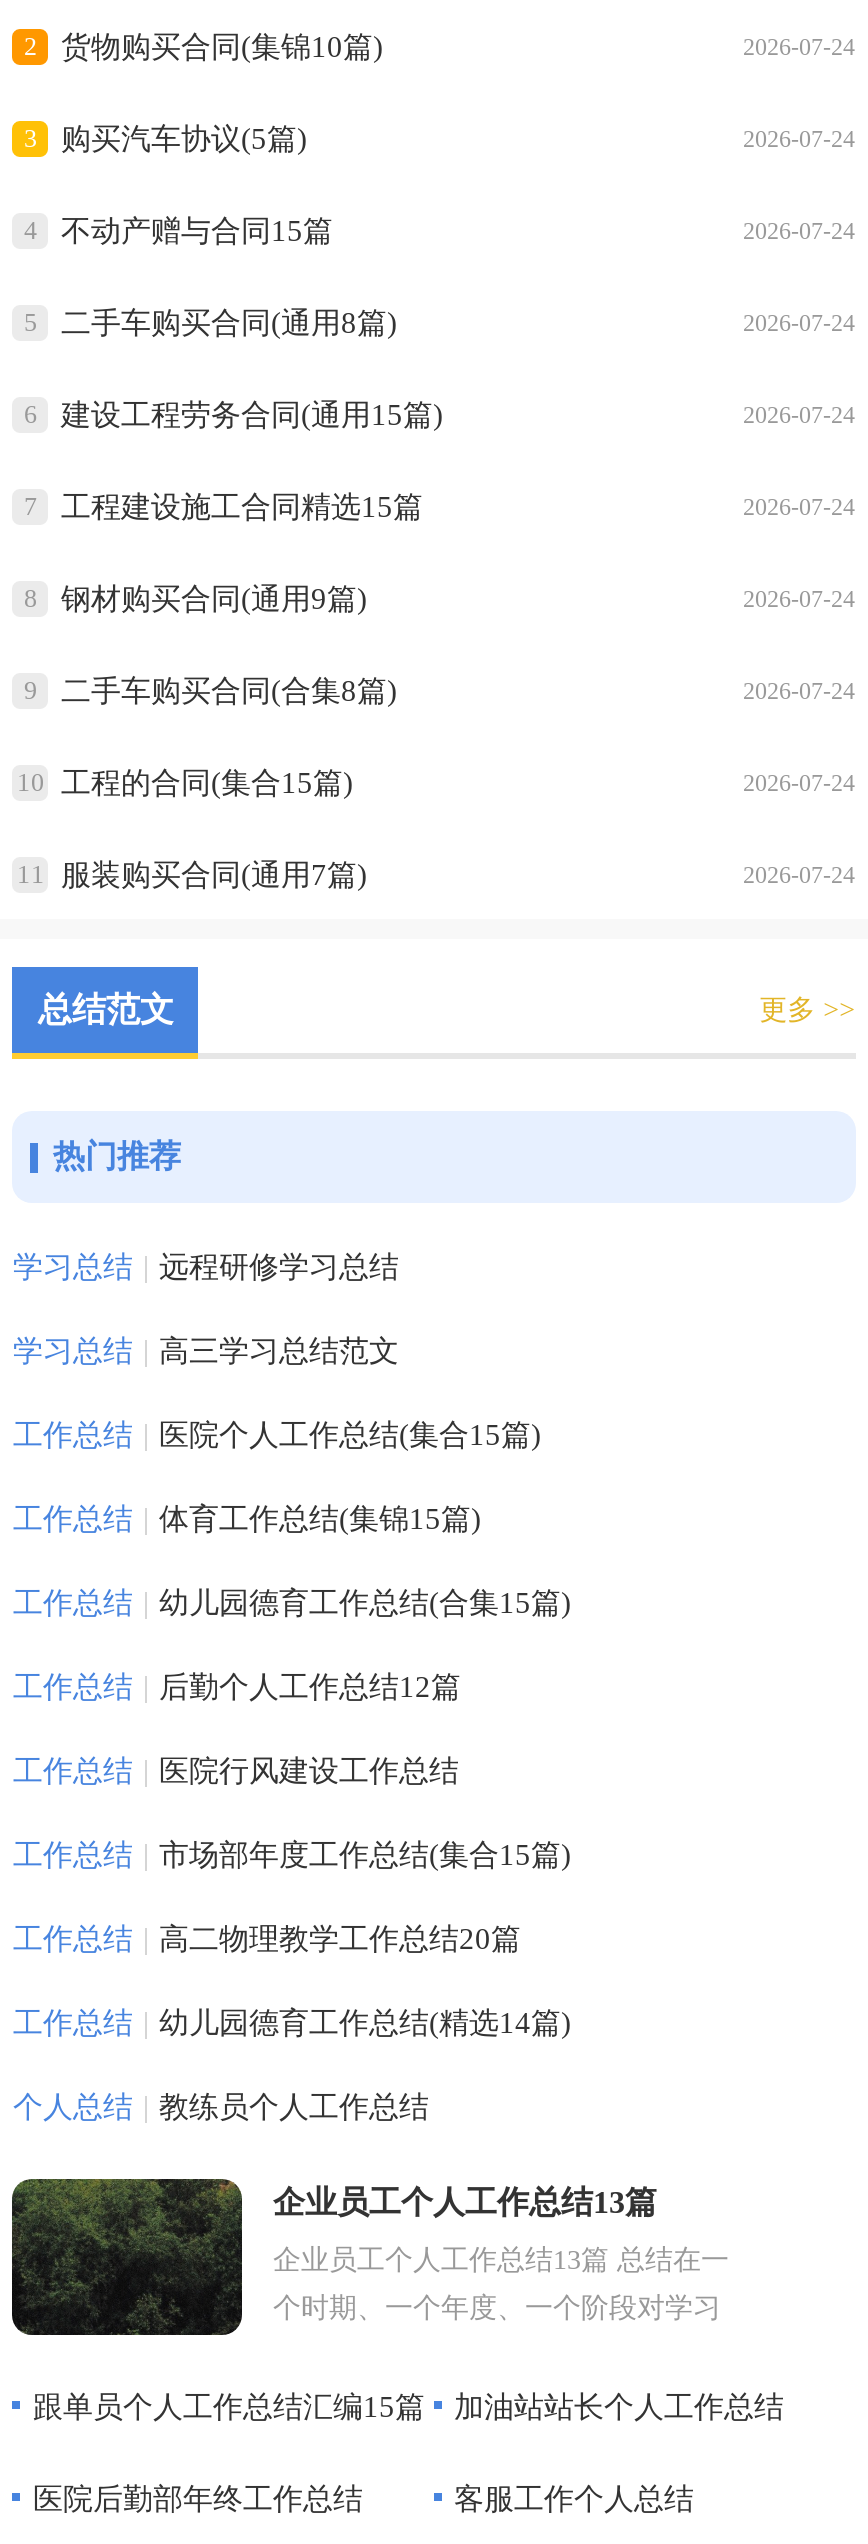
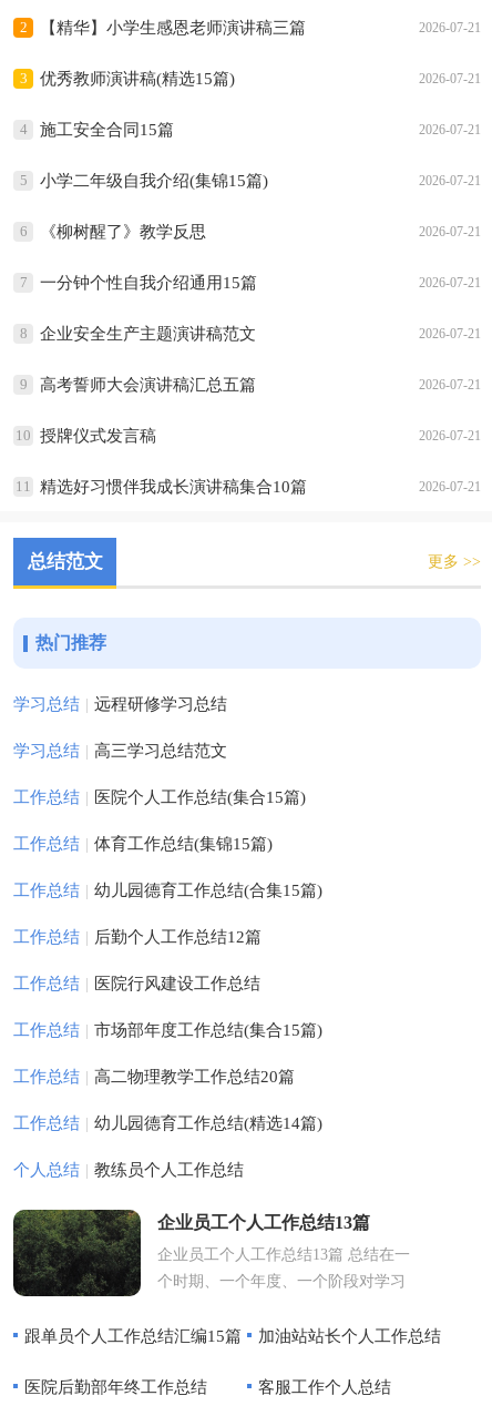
- 2026-07-24
- 货物购买合同(集锦10篇)
+ 2026-07-21
+ 【精华】小学生感恩老师演讲稿三篇

- 2026-07-24
- 购买汽车协议(5篇)
+ 2026-07-21
+ 优秀教师演讲稿(精选15篇)

- 2026-07-24
- 不动产赠与合同15篇
+ 2026-07-21
+ 施工安全合同15篇

- 2026-07-24
- 二手车购买合同(通用8篇)
+ 2026-07-21
+ 小学二年级自我介绍(集锦15篇)

- 2026-07-24
- 建设工程劳务合同(通用15篇)
+ 2026-07-21
+ 《柳树醒了》教学反思

- 2026-07-24
- 工程建设施工合同精选15篇
+ 2026-07-21
+ 一分钟个性自我介绍通用15篇

- 2026-07-24
- 钢材购买合同(通用9篇)
+ 2026-07-21
+ 企业安全生产主题演讲稿范文

- 2026-07-24
- 二手车购买合同(合集8篇)
+ 2026-07-21
+ 高考誓师大会演讲稿汇总五篇

- 2026-07-24
- 工程的合同(集合15篇)
+ 2026-07-21
+ 授牌仪式发言稿

- 2026-07-24
- 服装购买合同(通用7篇)
+ 2026-07-21
+ 精选好习惯伴我成长演讲稿集合10篇
